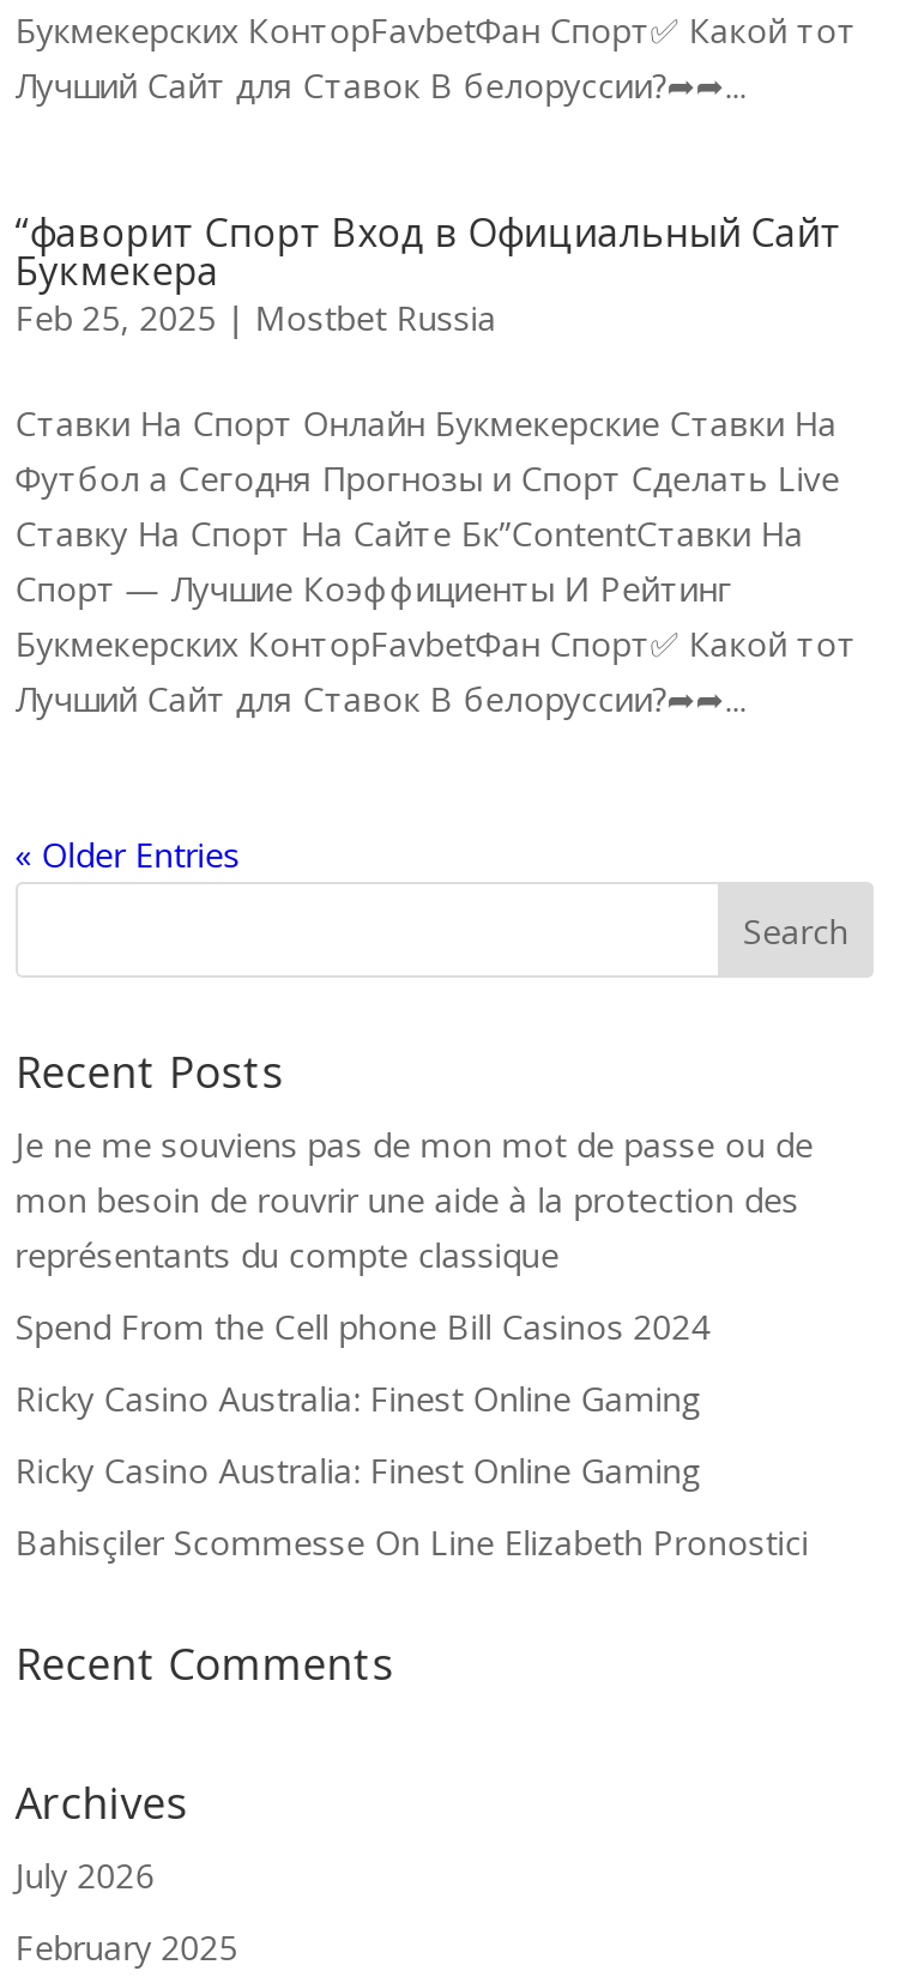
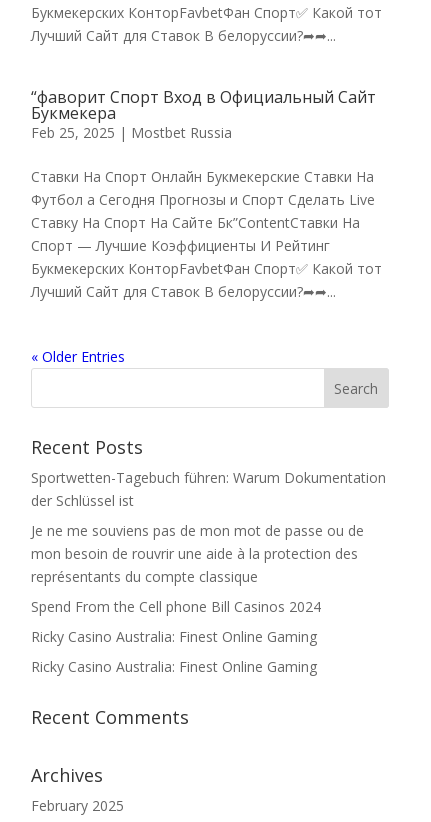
+ Sportwetten-Tagebuch führen: Warum Dokumentation
+ der Schlüssel ist

moved down: Je ne me souviens pas de mon mot de passe ou de | mon besoin de rouvrir une aide à la protection des | représentants du compte classique | Spend From the Cell phone Bill Casinos 2024 | Ricky Casino Australia: Finest Online Gaming | Ricky Casino Australia: Finest Online Gaming

- Bahisçiler Scommesse On Line Elizabeth Pronostici

moved down: Recent Comments | Archives

- July 2026
